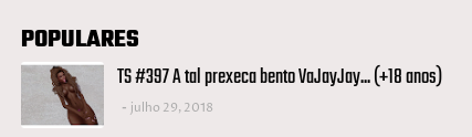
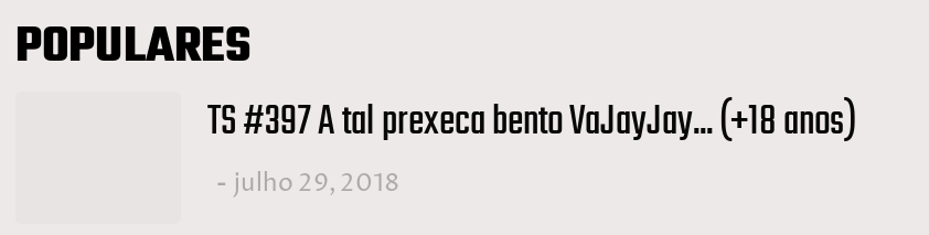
- [image]
